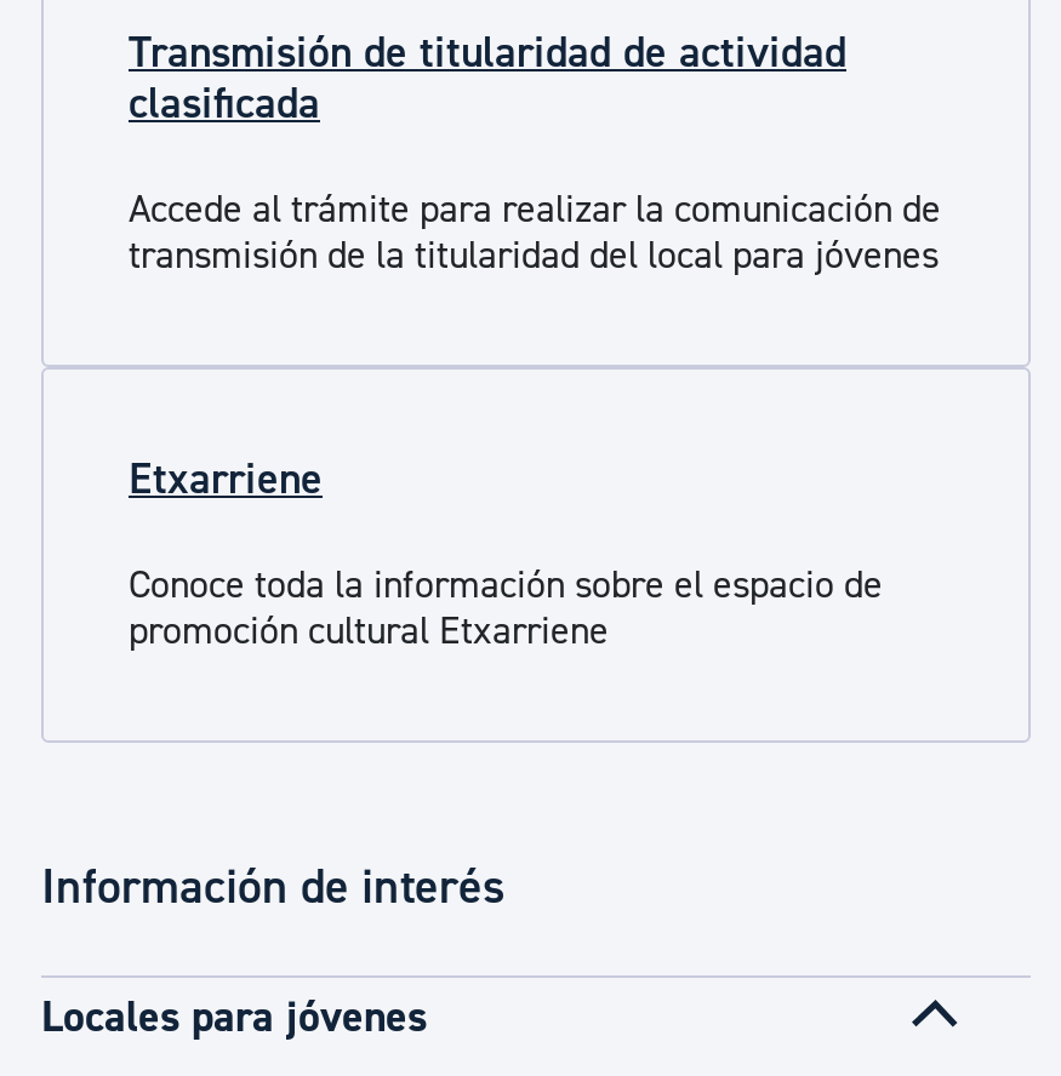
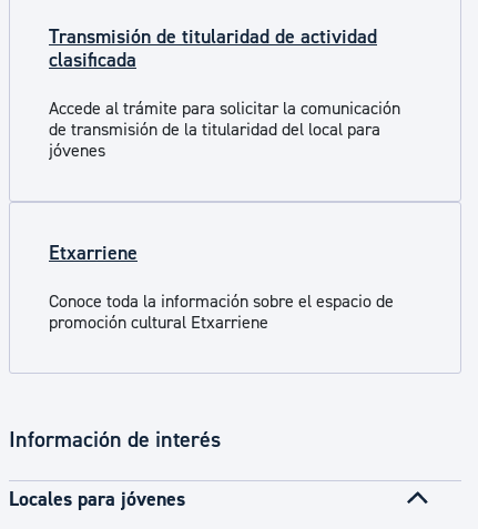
- Accede al trámite para realizar la comunicación de
- transmisión de la titularidad del local para jóvenes
+ Accede al trámite para solicitar la comunicación
+ de transmisión de la titularidad del local para
+ jóvenes
